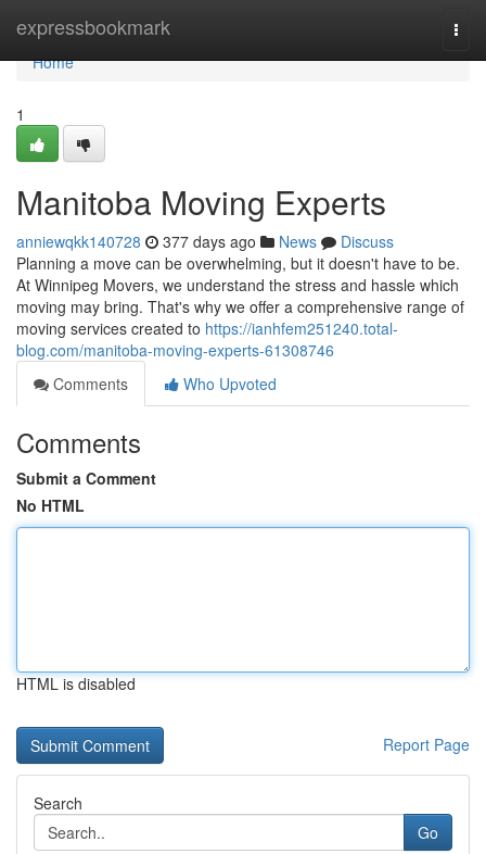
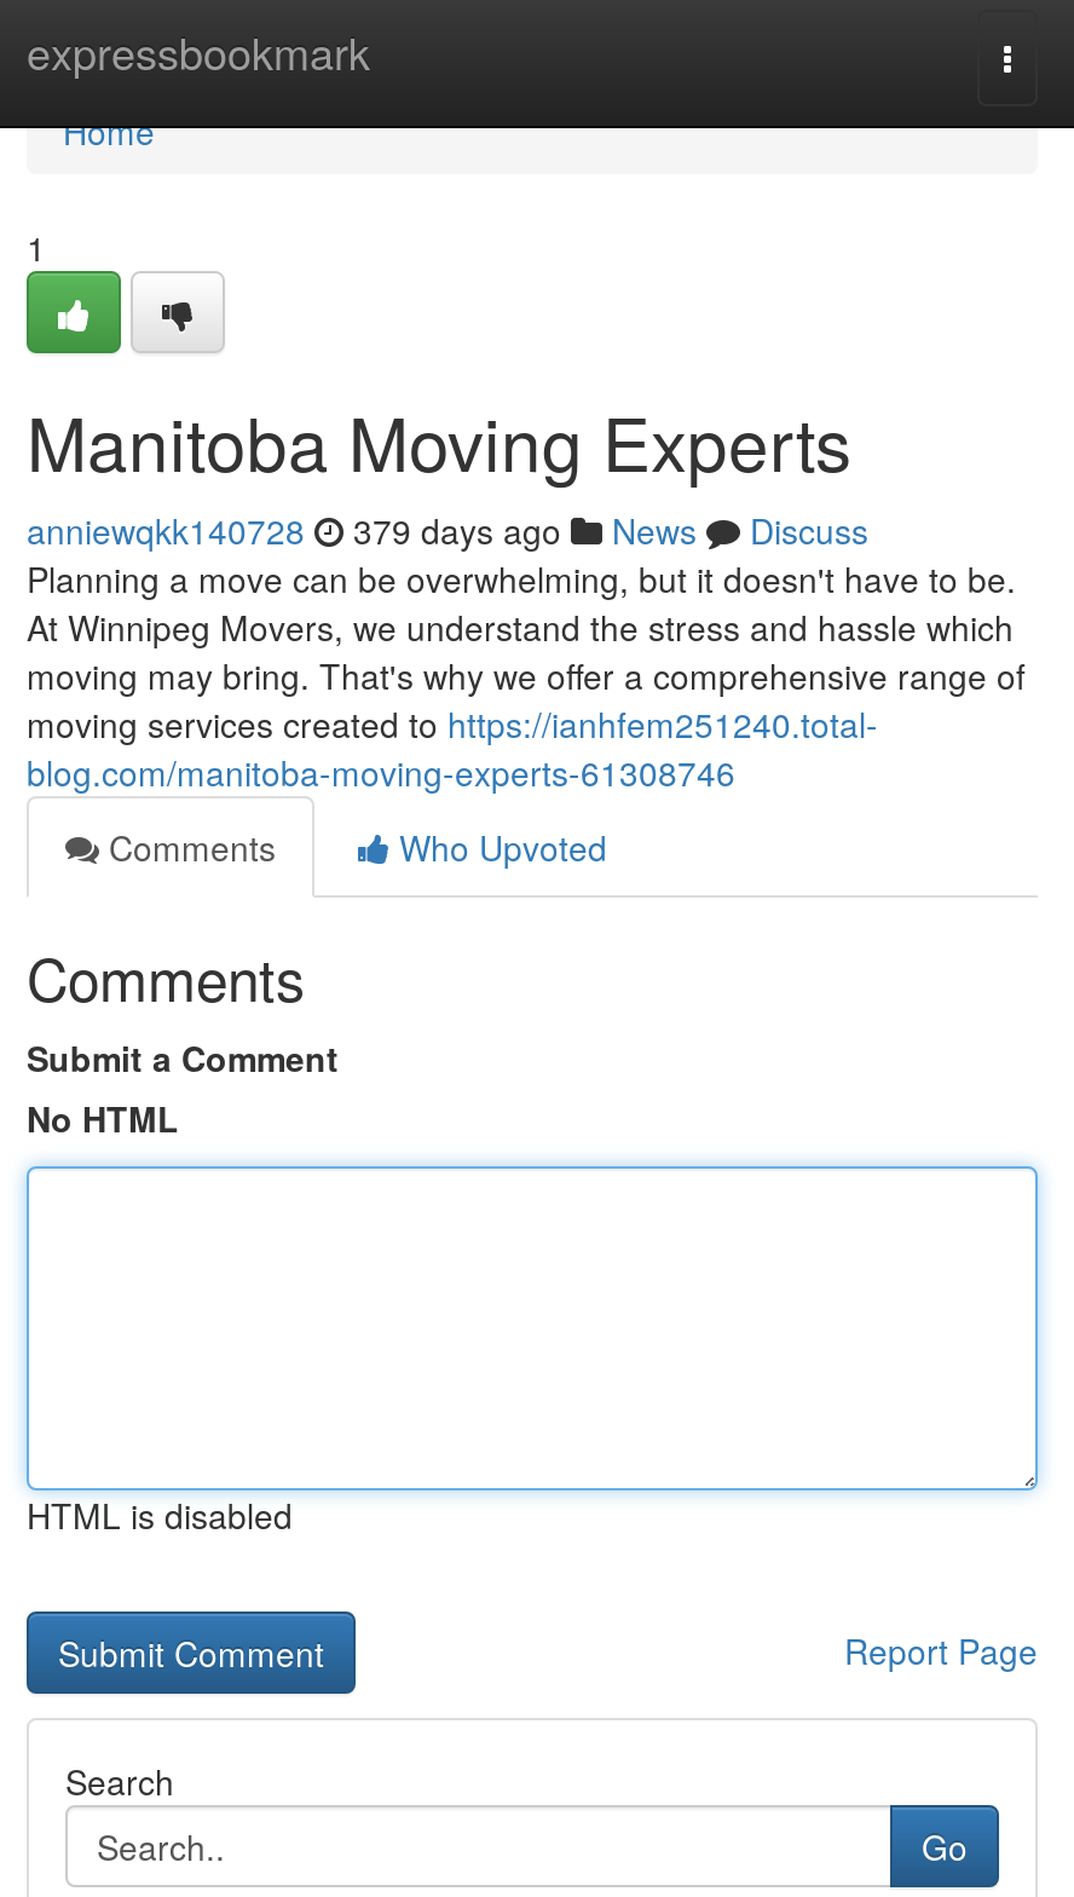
- anniewqkk140728 377 days ago News Discuss
+ anniewqkk140728 379 days ago News Discuss
